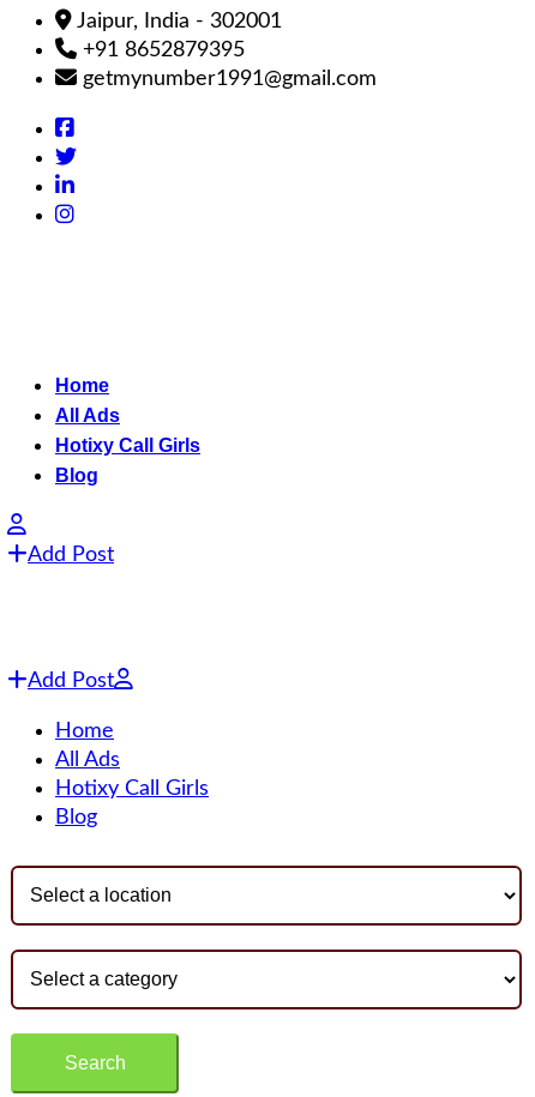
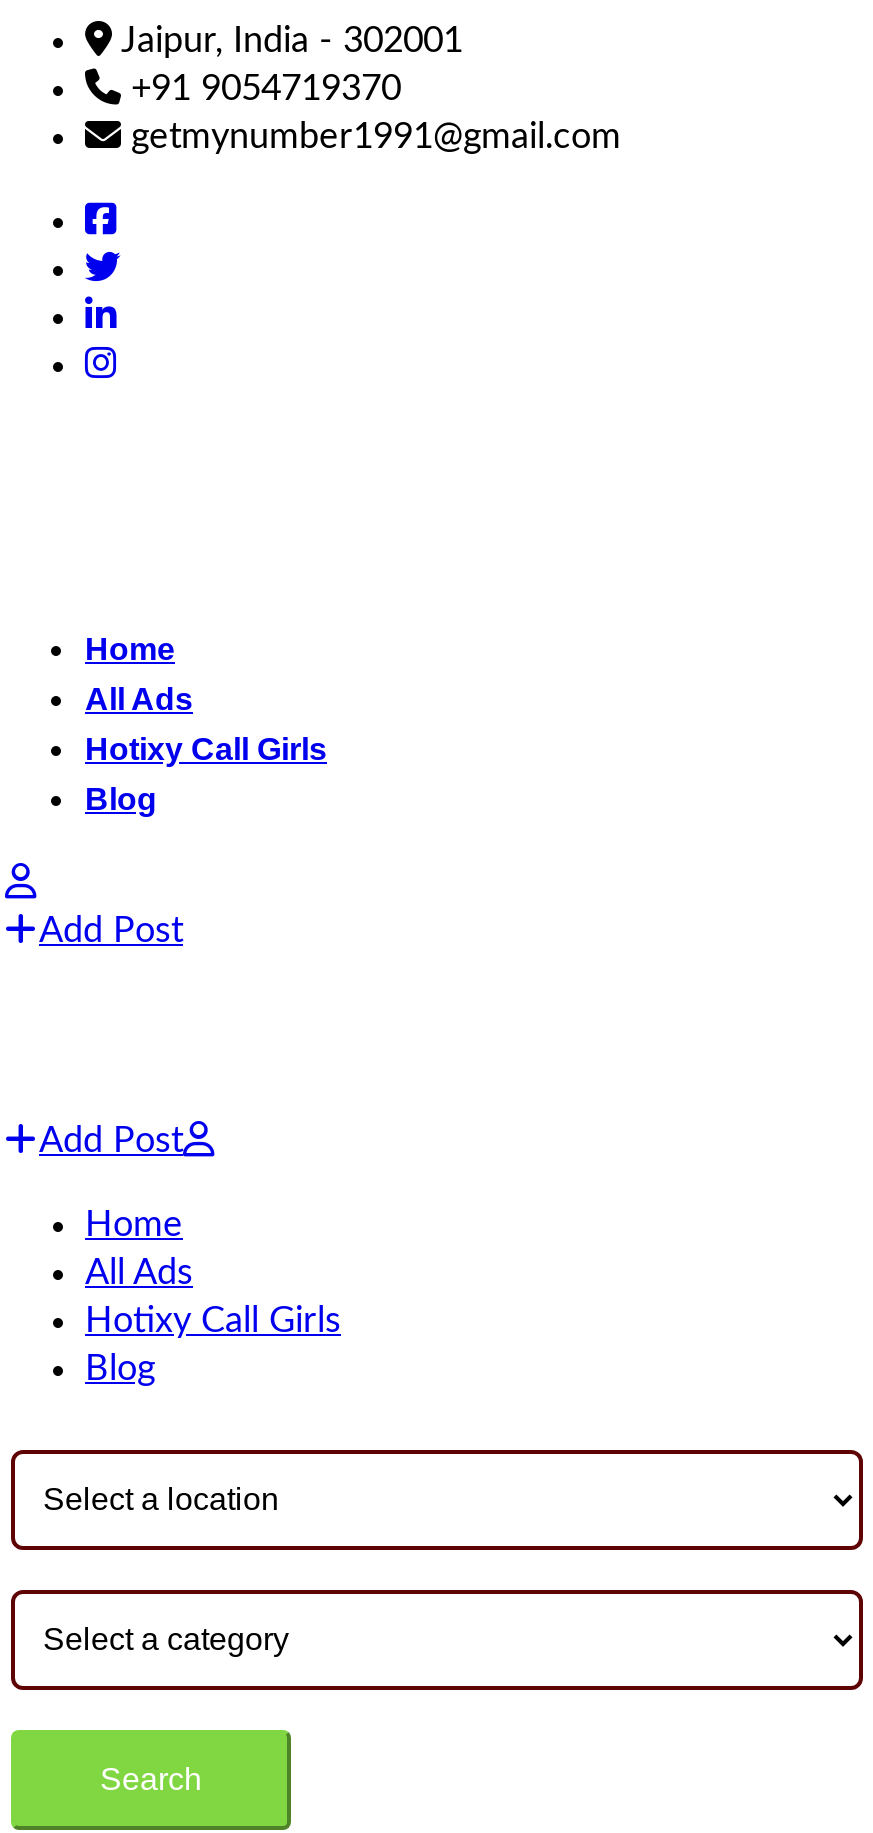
- +91 8652879395
+ +91 9054719370
